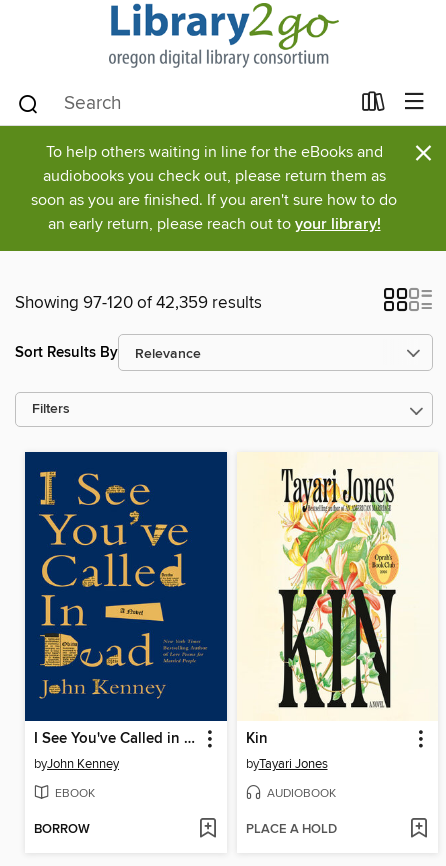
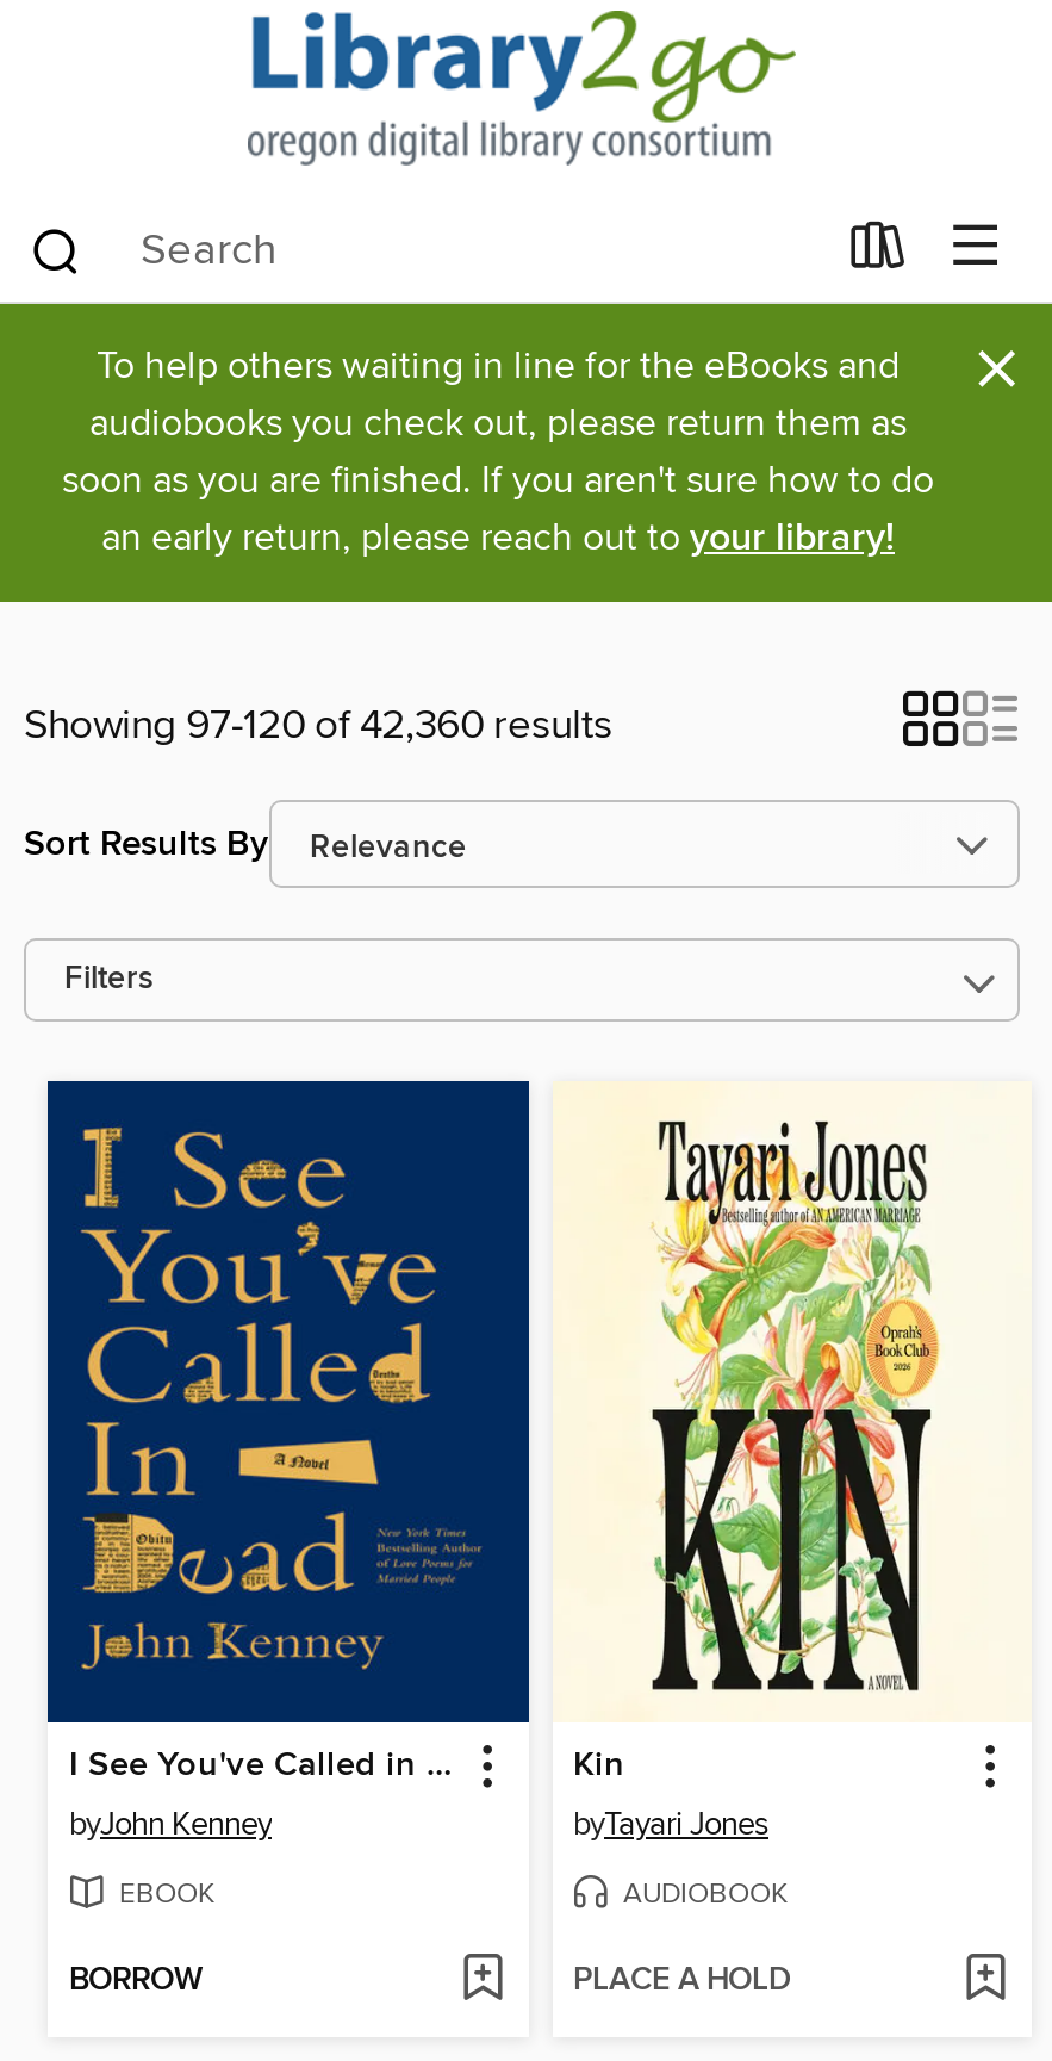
- Showing 97-120 of 42,359 results
+ Showing 97-120 of 42,360 results
